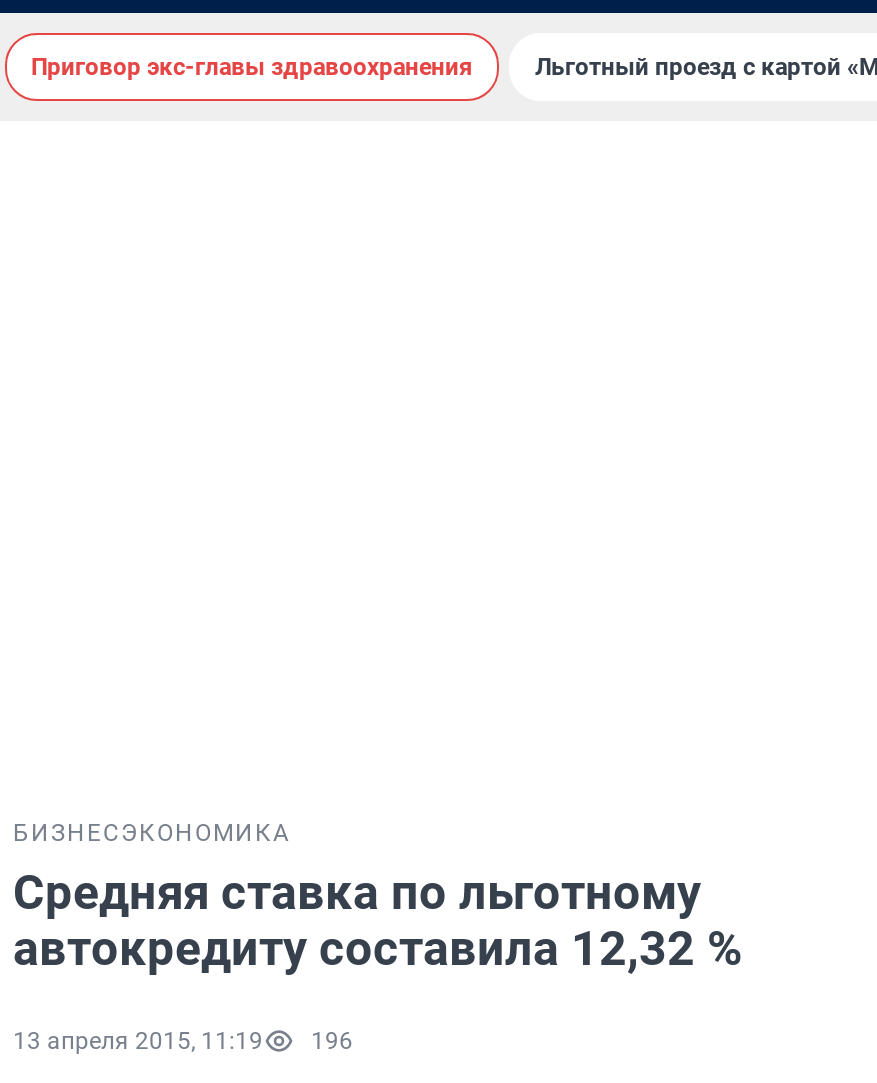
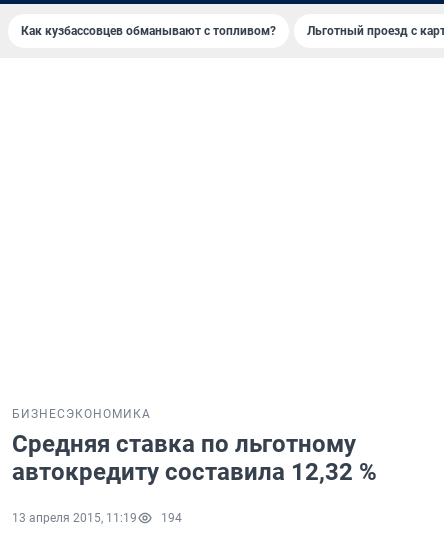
- Приговор экс-главы здравоохранения
+ Как кузбассовцев обманывают с топливом?

- 13 апреля 2015, 11:19 196
+ 13 апреля 2015, 11:19 194
